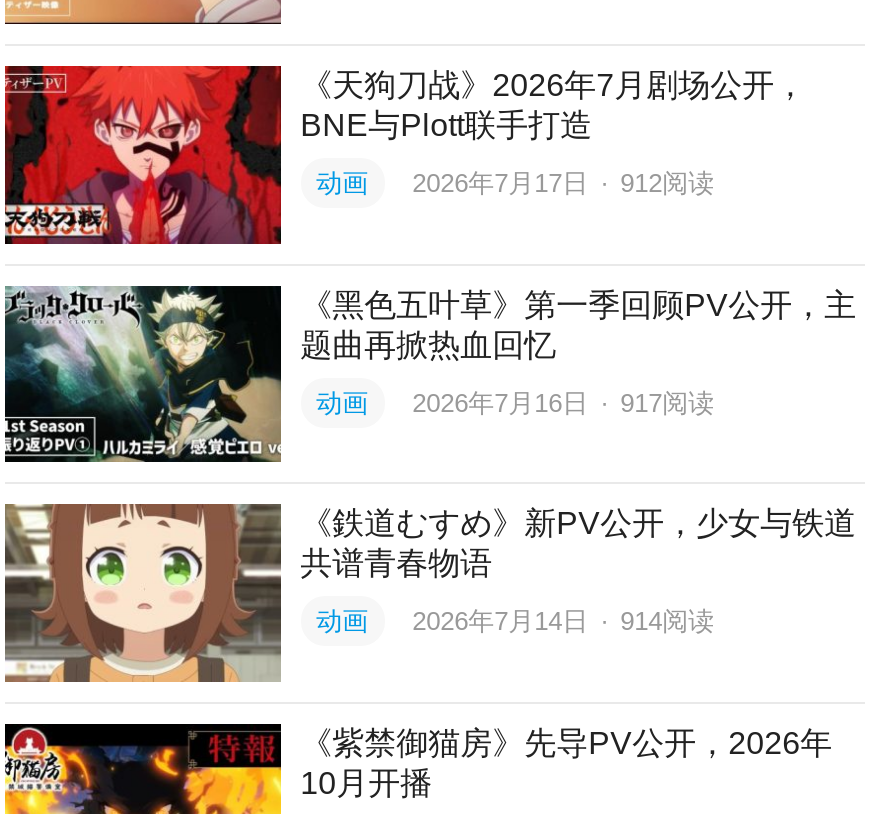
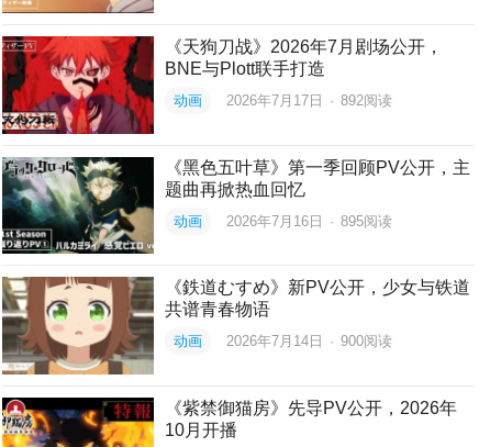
- 动画 2026年7月17日 · 912阅读
+ 动画 2026年7月17日 · 892阅读

- 动画 2026年7月16日 · 917阅读
+ 动画 2026年7月16日 · 895阅读

- 动画 2026年7月14日 · 914阅读
+ 动画 2026年7月14日 · 900阅读
